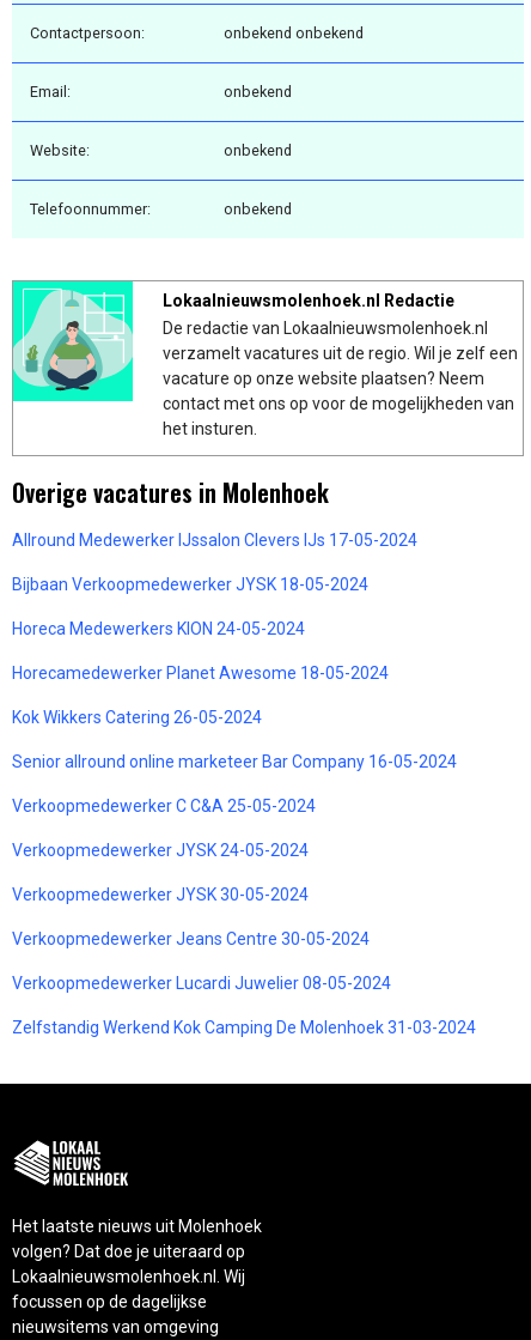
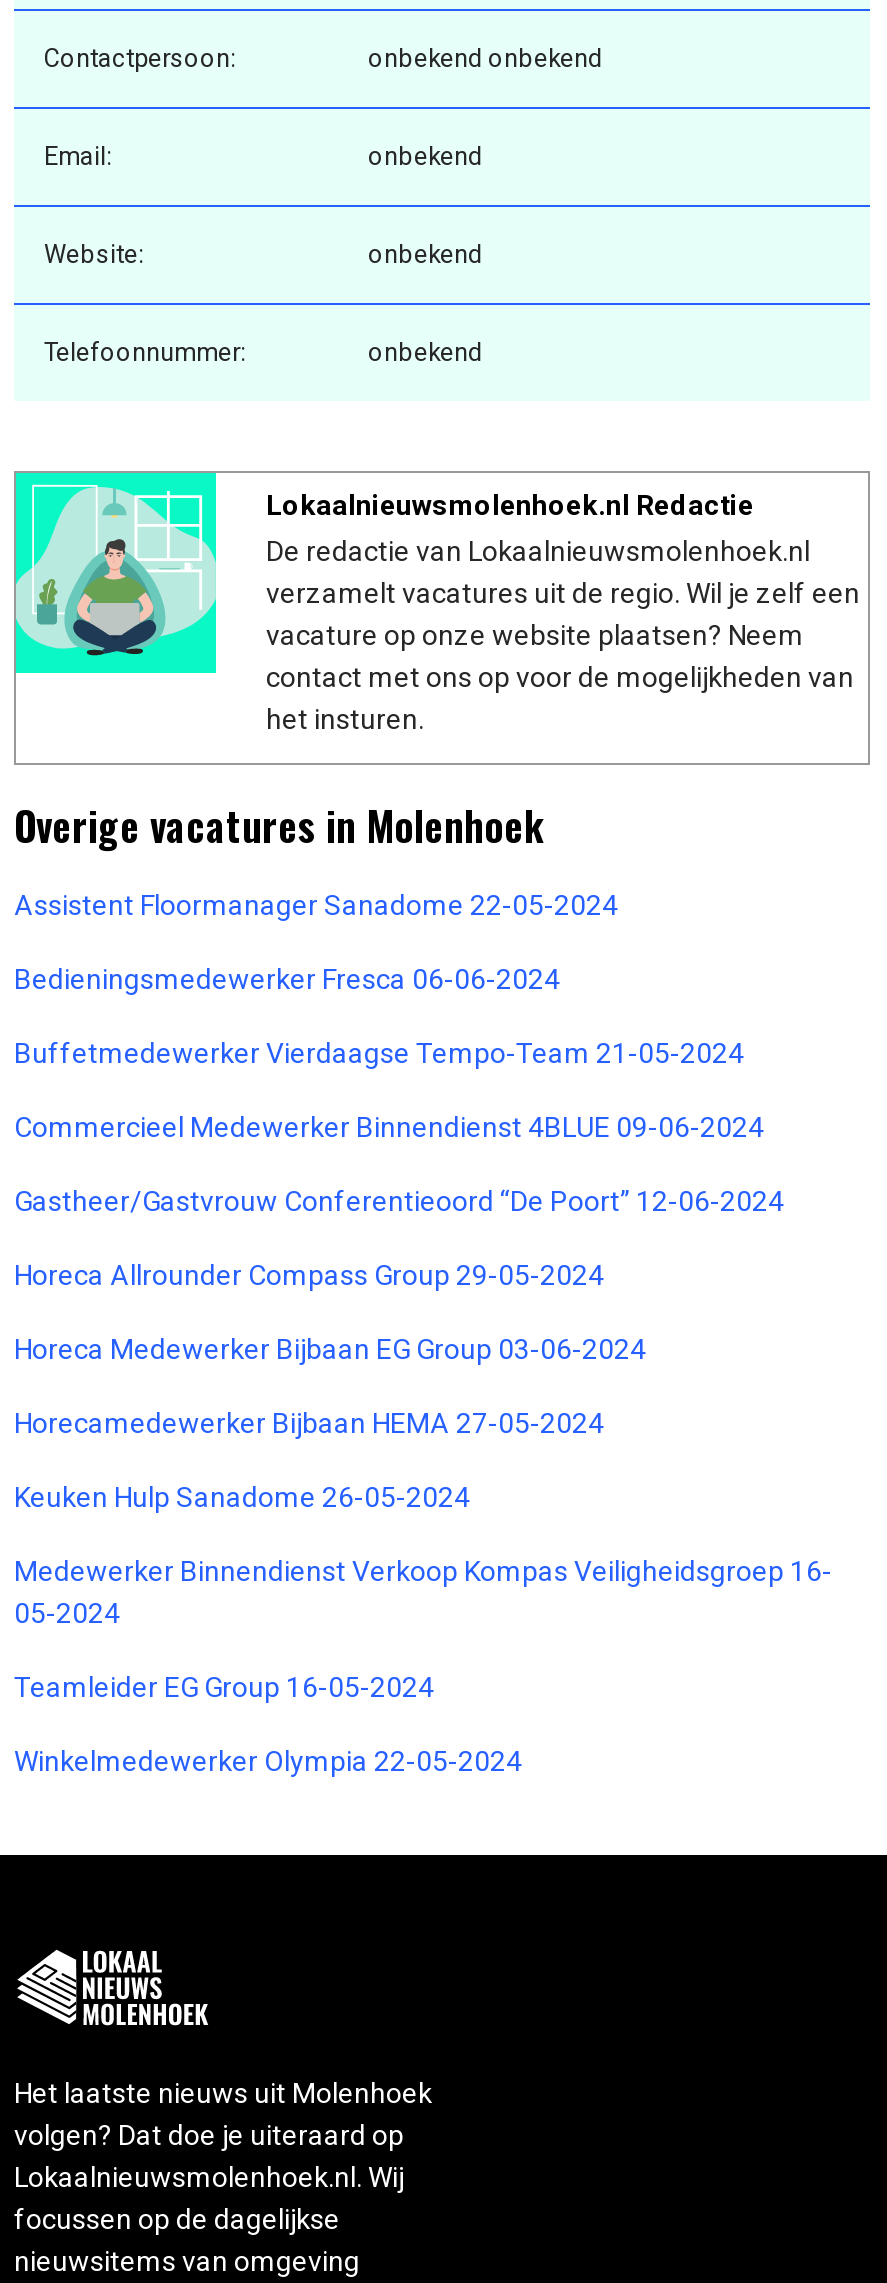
- Allround Medewerker IJssalon Clevers IJs 17-05-2024
+ Assistent Floormanager Sanadome 22-05-2024

- Bijbaan Verkoopmedewerker JYSK 18-05-2024
+ Bedieningsmedewerker Fresca 06-06-2024

- Horeca Medewerkers KION 24-05-2024
+ Buffetmedewerker Vierdaagse Tempo-Team 21-05-2024

- Horecamedewerker Planet Awesome 18-05-2024
+ Commercieel Medewerker Binnendienst 4BLUE 09-06-2024

- Kok Wikkers Catering 26-05-2024
+ Gastheer/Gastvrouw Conferentieoord “De Poort” 12-06-2024

- Senior allround online marketeer Bar Company 16-05-2024
+ Horeca Allrounder Compass Group 29-05-2024

- Verkoopmedewerker C C&A 25-05-2024
+ Horeca Medewerker Bijbaan EG Group 03-06-2024

- Verkoopmedewerker JYSK 24-05-2024
+ Horecamedewerker Bijbaan HEMA 27-05-2024

- Verkoopmedewerker JYSK 30-05-2024
+ Keuken Hulp Sanadome 26-05-2024

- Verkoopmedewerker Jeans Centre 30-05-2024
+ Medewerker Binnendienst Verkoop Kompas Veiligheidsgroep 16-
+ 05-2024

- Verkoopmedewerker Lucardi Juwelier 08-05-2024
+ Teamleider EG Group 16-05-2024

- Zelfstandig Werkend Kok Camping De Molenhoek 31-03-2024
+ Winkelmedewerker Olympia 22-05-2024
